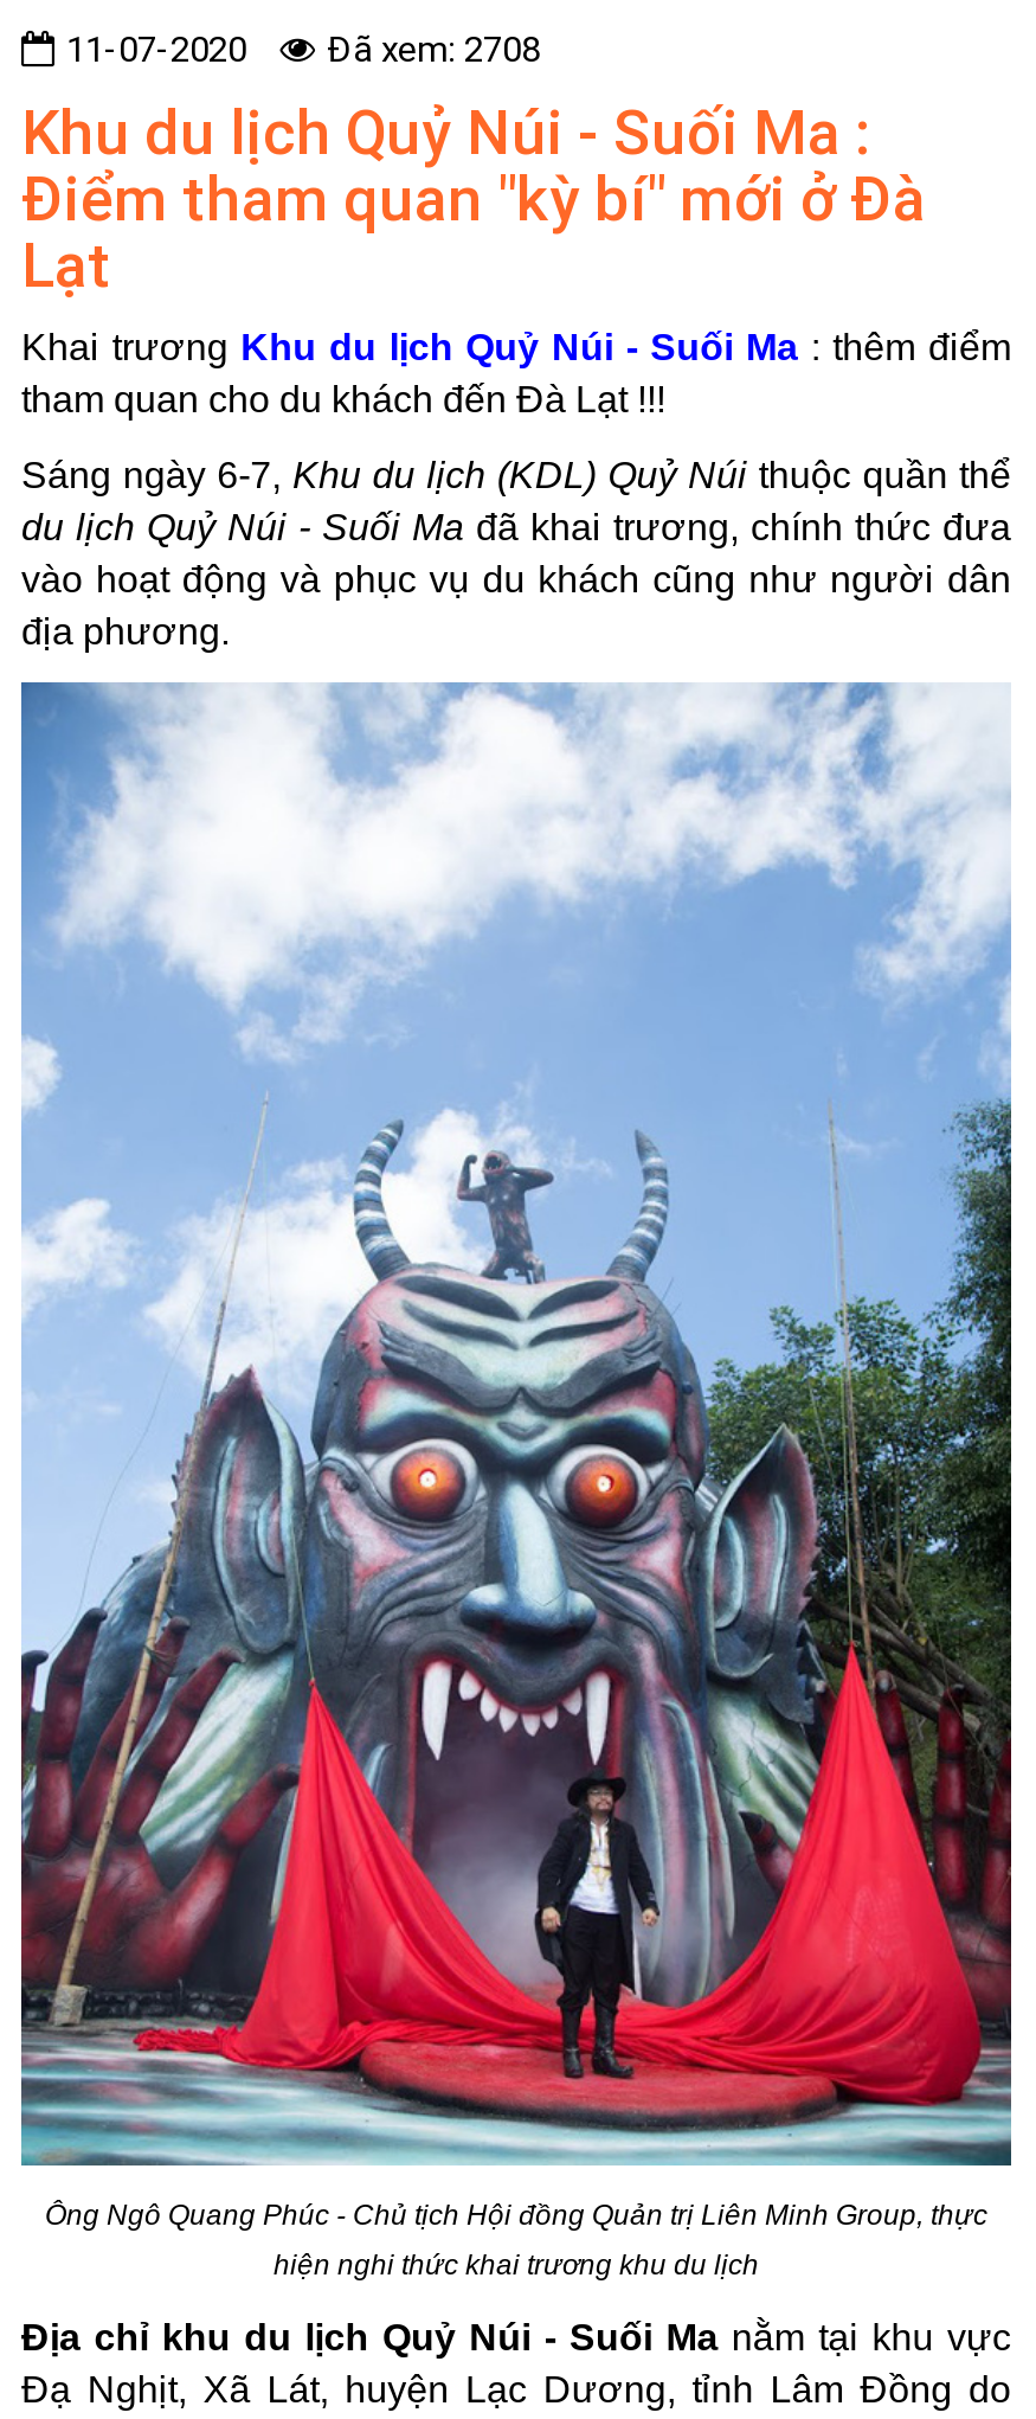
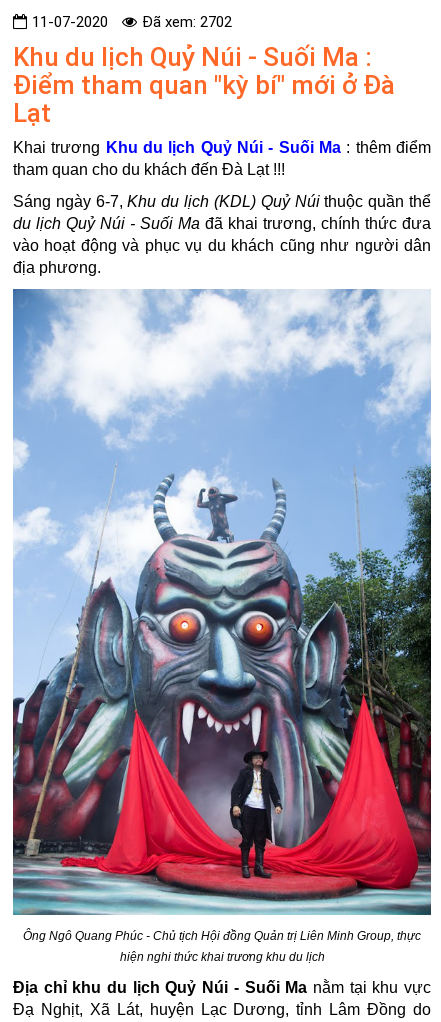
- 11-07-2020 Đã xem: 2708
+ 11-07-2020 Đã xem: 2702
